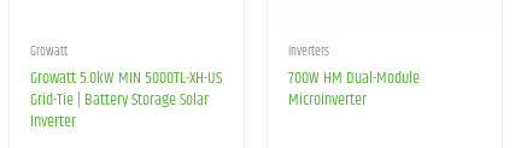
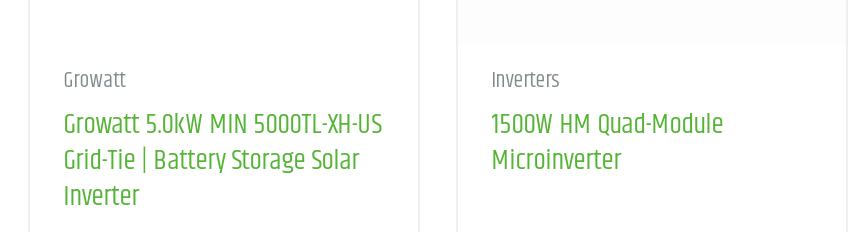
- 700W HM Dual-Module
+ 1500W HM Quad-Module
